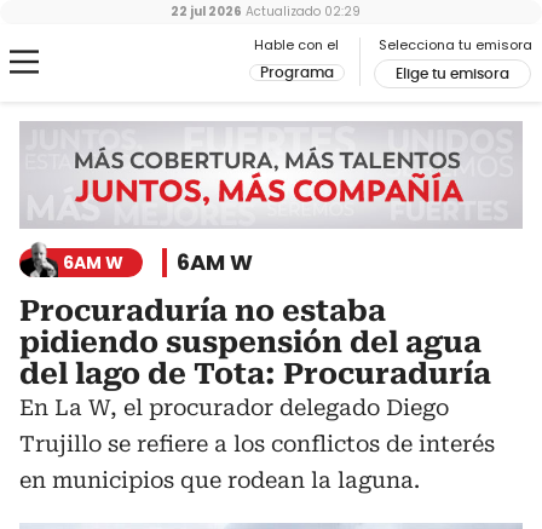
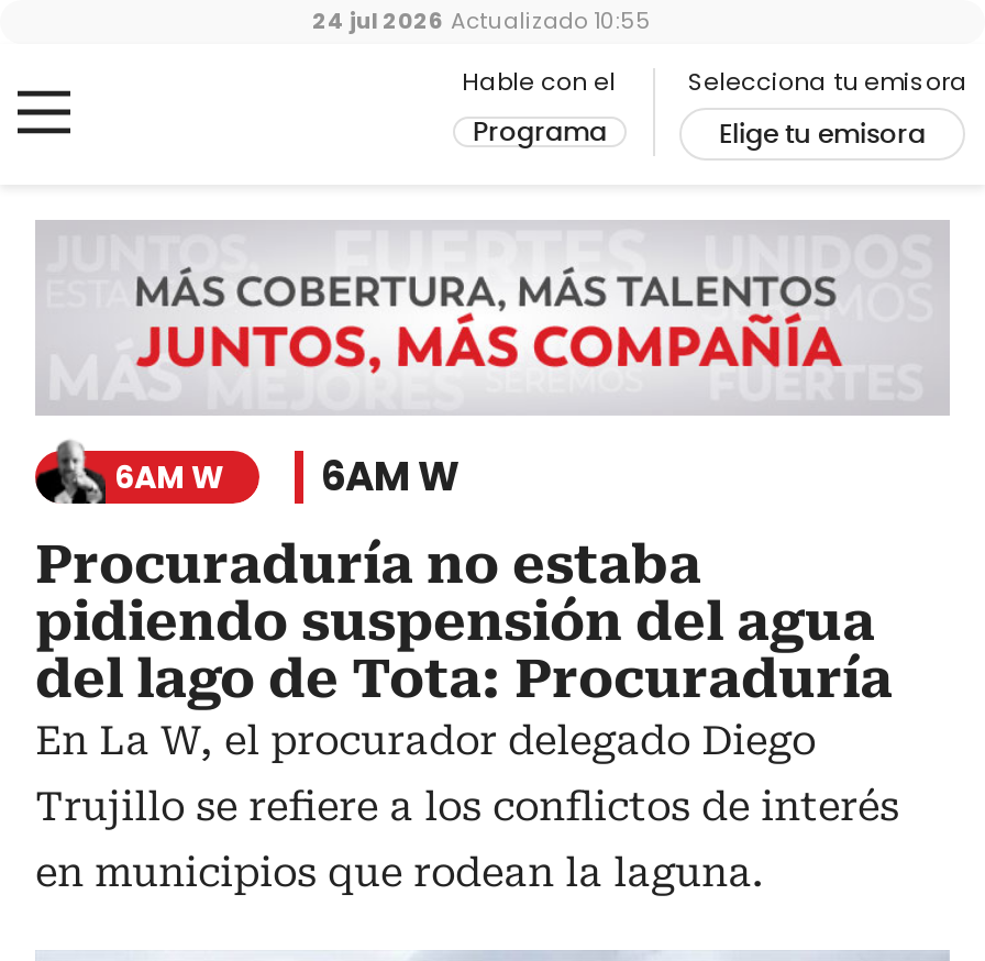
- 22 jul 2026 Actualizado 02:29
+ 24 jul 2026 Actualizado 10:55
